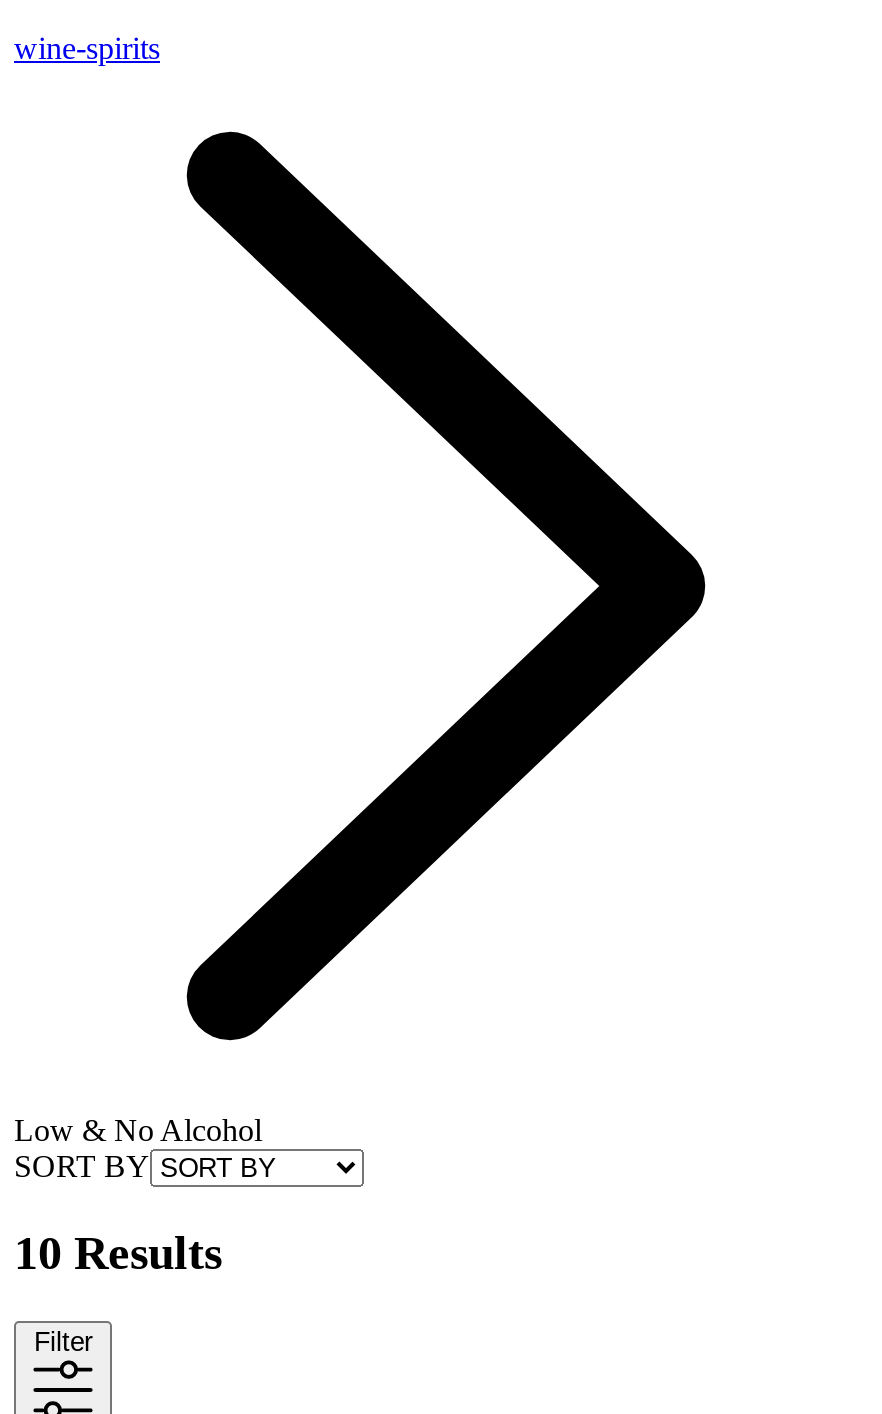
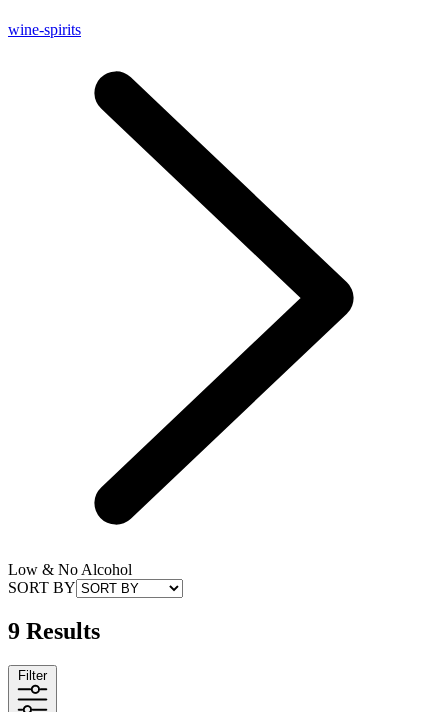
- 10 Results
+ 9 Results
